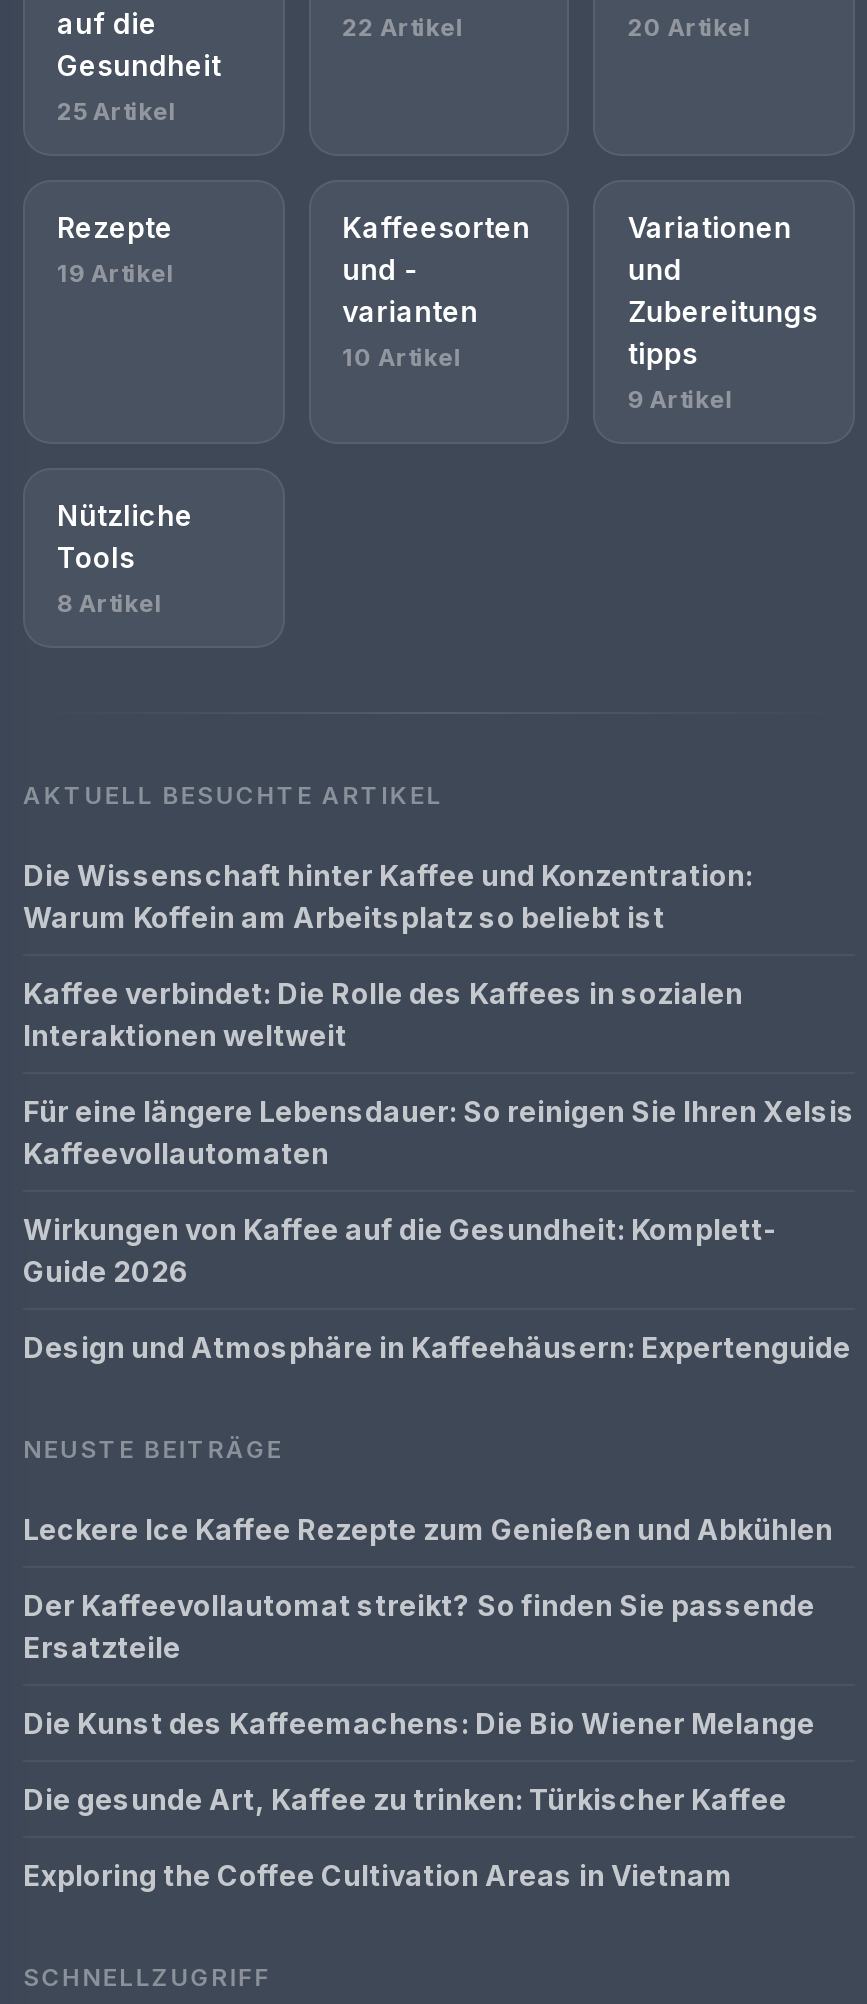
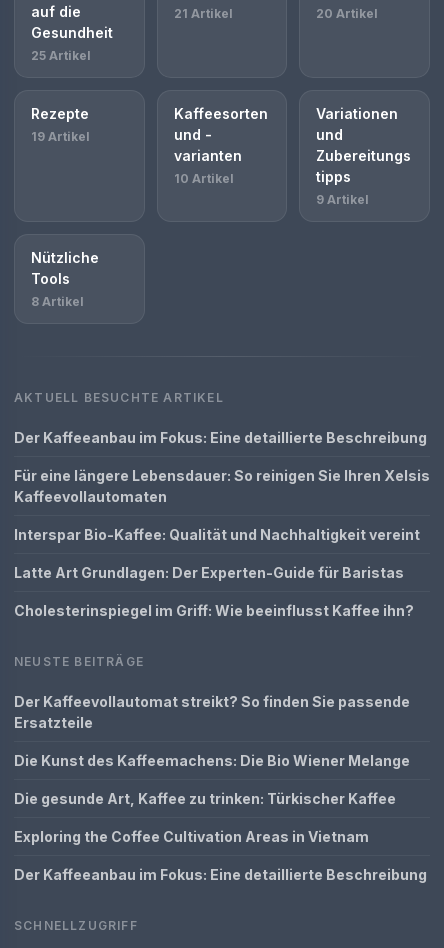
- 22 Artikel
+ 21 Artikel

- Die Wissenschaft hinter Kaffee und Konzentration:
- Warum Koffein am Arbeitsplatz so beliebt ist
- Kaffee verbindet: Die Rolle des Kaffees in sozialen
- Interaktionen weltweit
+ Der Kaffeeanbau im Fokus: Eine detaillierte Beschreibung

moved up: Für eine längere Lebensdauer: So reinigen Sie Ihren Xelsis | Kaffeevollautomaten

- Wirkungen von Kaffee auf die Gesundheit: Komplett-
- Guide 2026
- Design und Atmosphäre in Kaffeehäusern: Expertenguide
+ Interspar Bio-Kaffee: Qualität und Nachhaltigkeit vereint
+ Latte Art Grundlagen: Der Experten-Guide für Baristas
+ Cholesterinspiegel im Griff: Wie beeinflusst Kaffee ihn?

- Leckere Ice Kaffee Rezepte zum Genießen und Abkühlen

moved up: Der Kaffeevollautomat streikt? So finden Sie passende | Ersatzteile | Die Kunst des Kaffeemachens: Die Bio Wiener Melange | Die gesunde Art, Kaffee zu trinken: Türkischer Kaffee | Exploring the Coffee Cultivation Areas in Vietnam

+ Der Kaffeeanbau im Fokus: Eine detaillierte Beschreibung
